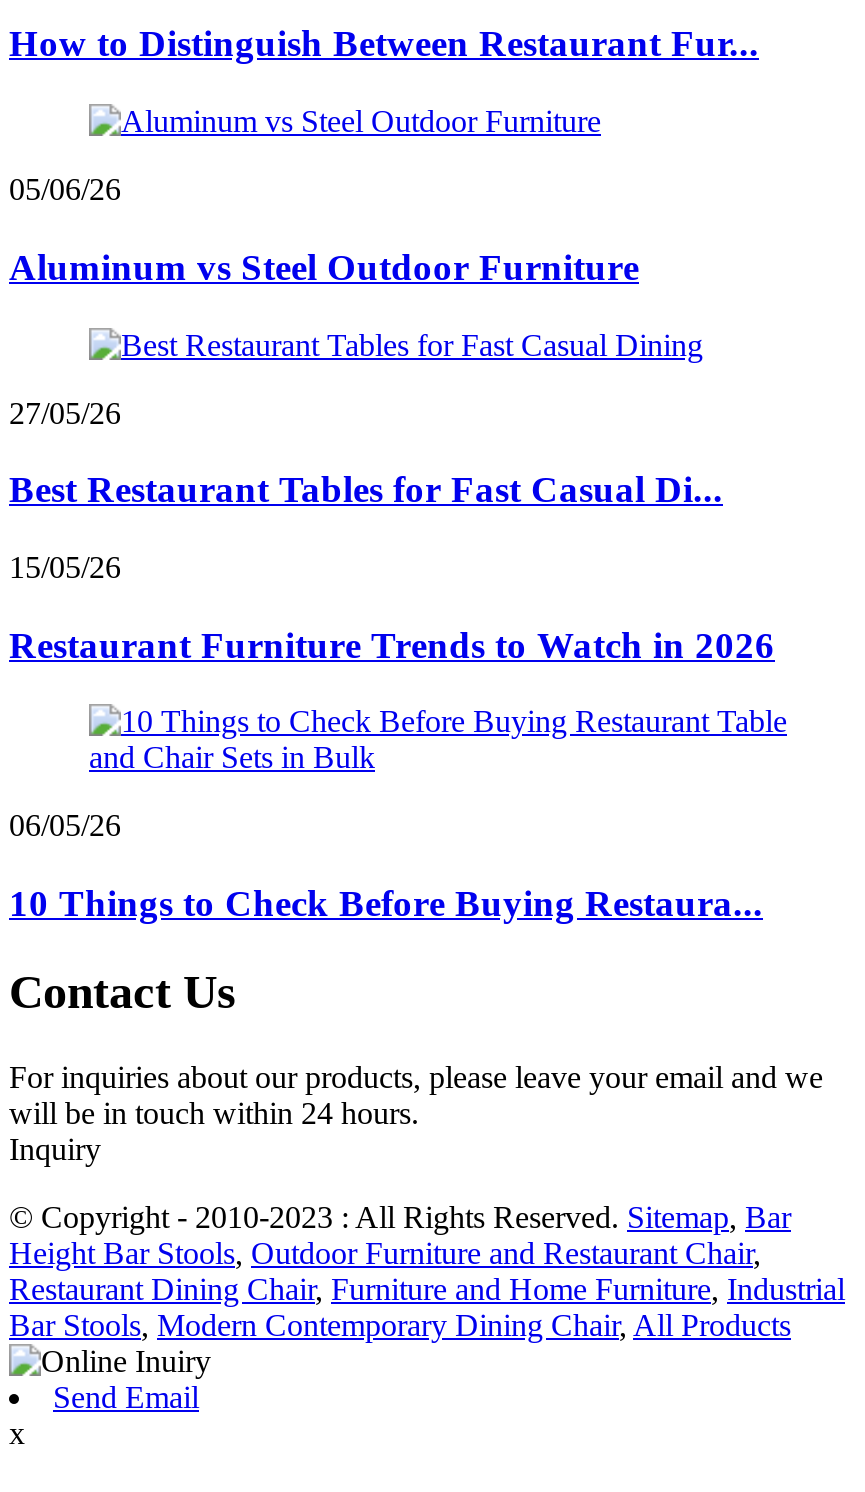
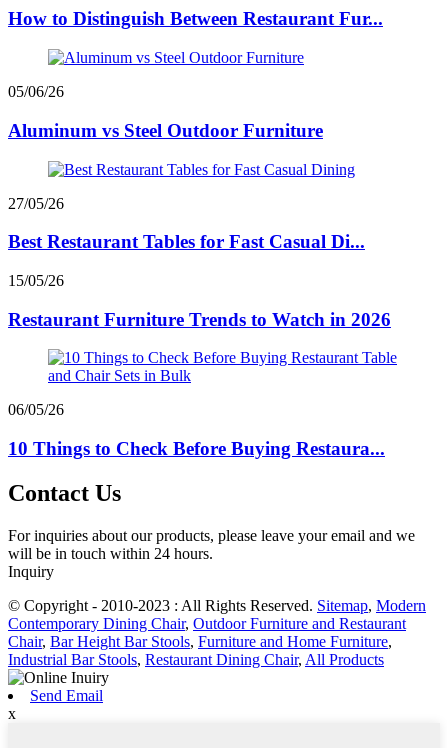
- © Copyright - 2010-2023 : All Rights Reserved. Sitemap, Bar
- Height Bar Stools, Outdoor Furniture and Restaurant Chair,
- Restaurant Dining Chair, Furniture and Home Furniture, Industrial
- Bar Stools, Modern Contemporary Dining Chair, All Products
+ © Copyright - 2010-2023 : All Rights Reserved. Sitemap, Modern
+ Contemporary Dining Chair, Outdoor Furniture and Restaurant
+ Chair, Bar Height Bar Stools, Furniture and Home Furniture,
+ Industrial Bar Stools, Restaurant Dining Chair, All Products
